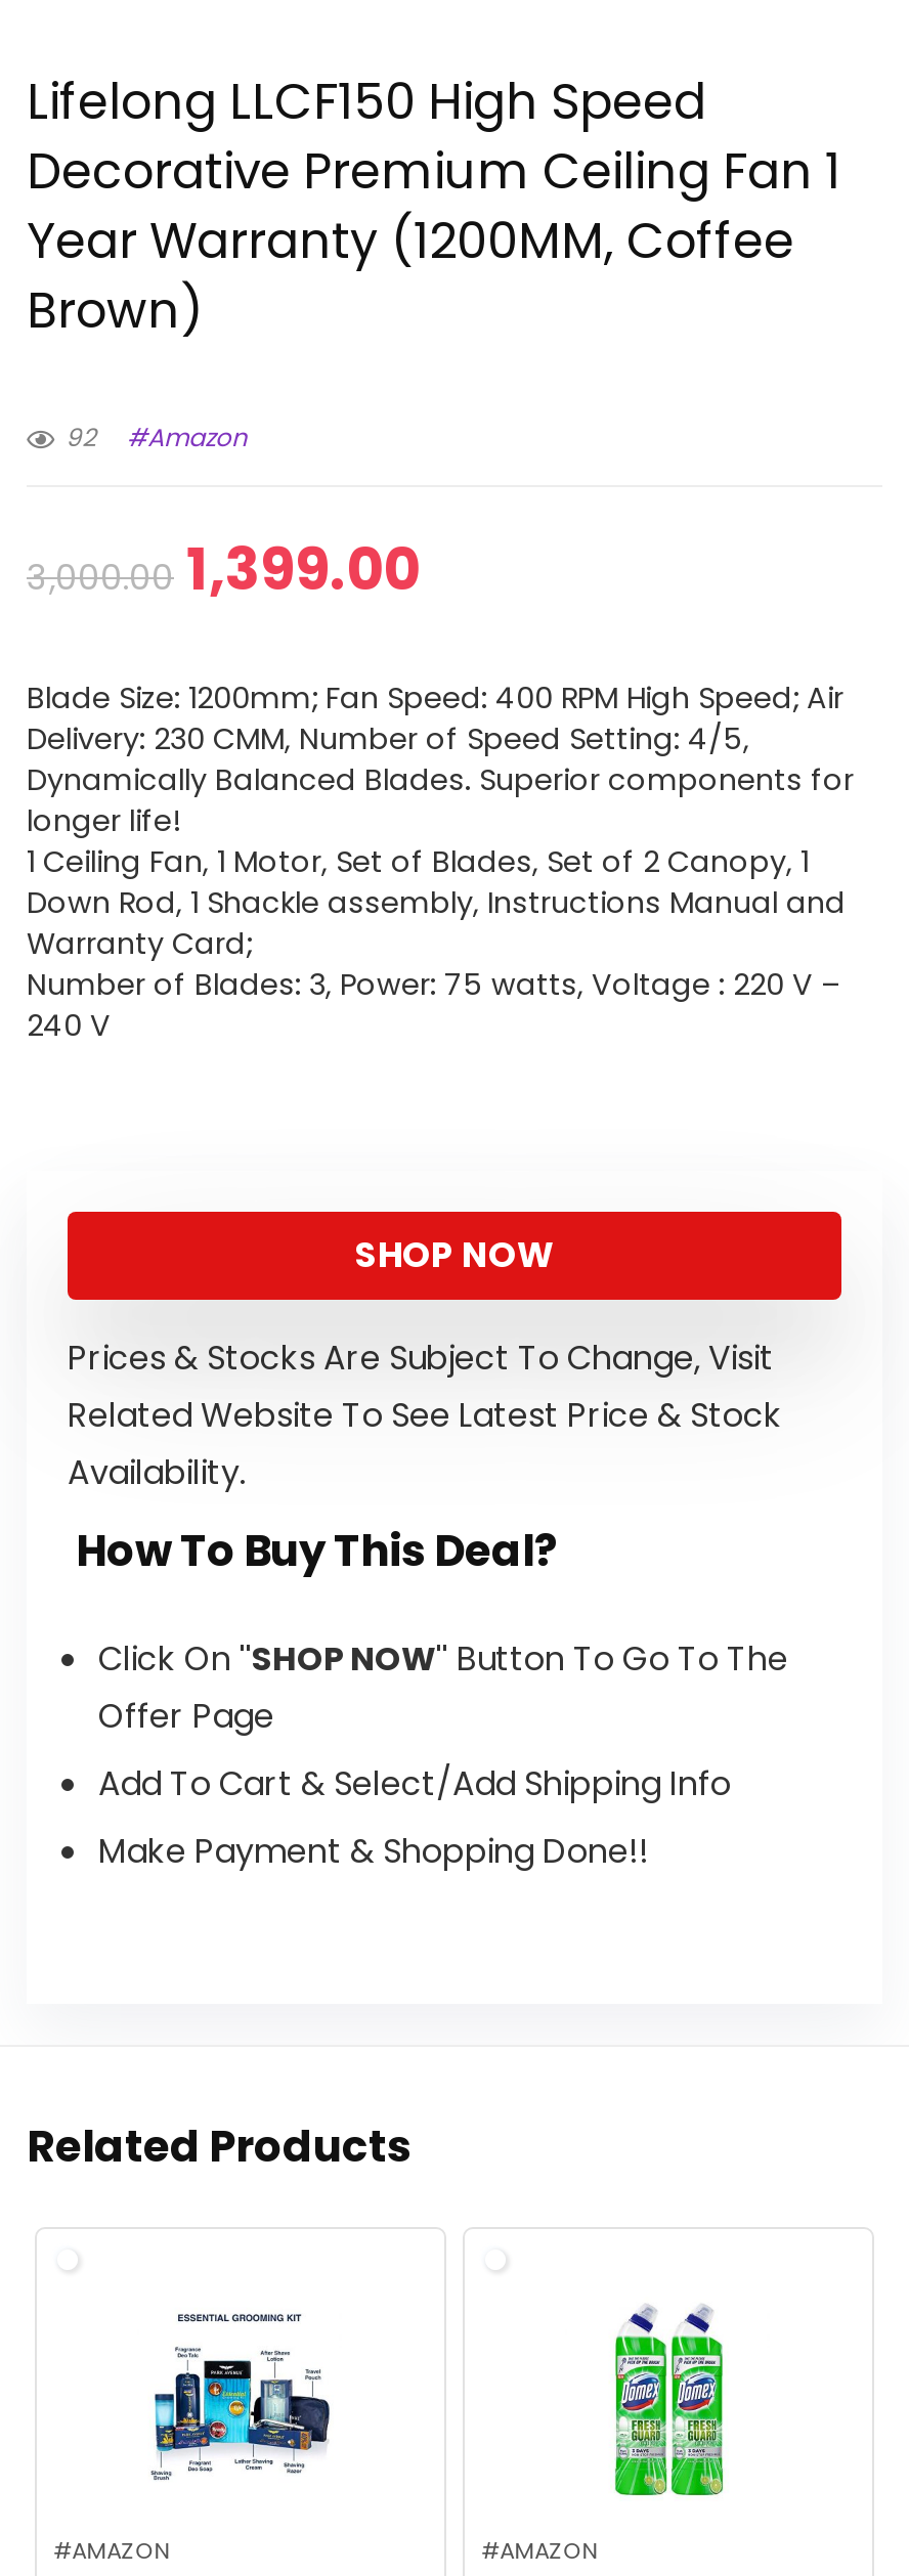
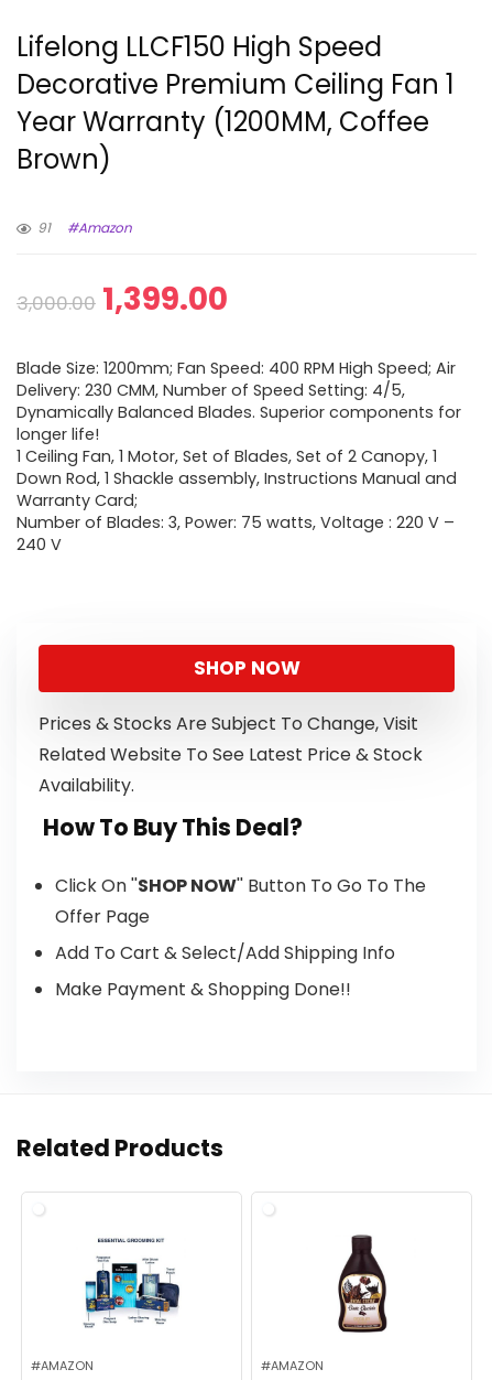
- 92 #Amazon
+ 91 #Amazon

- [image]
+ [image]
